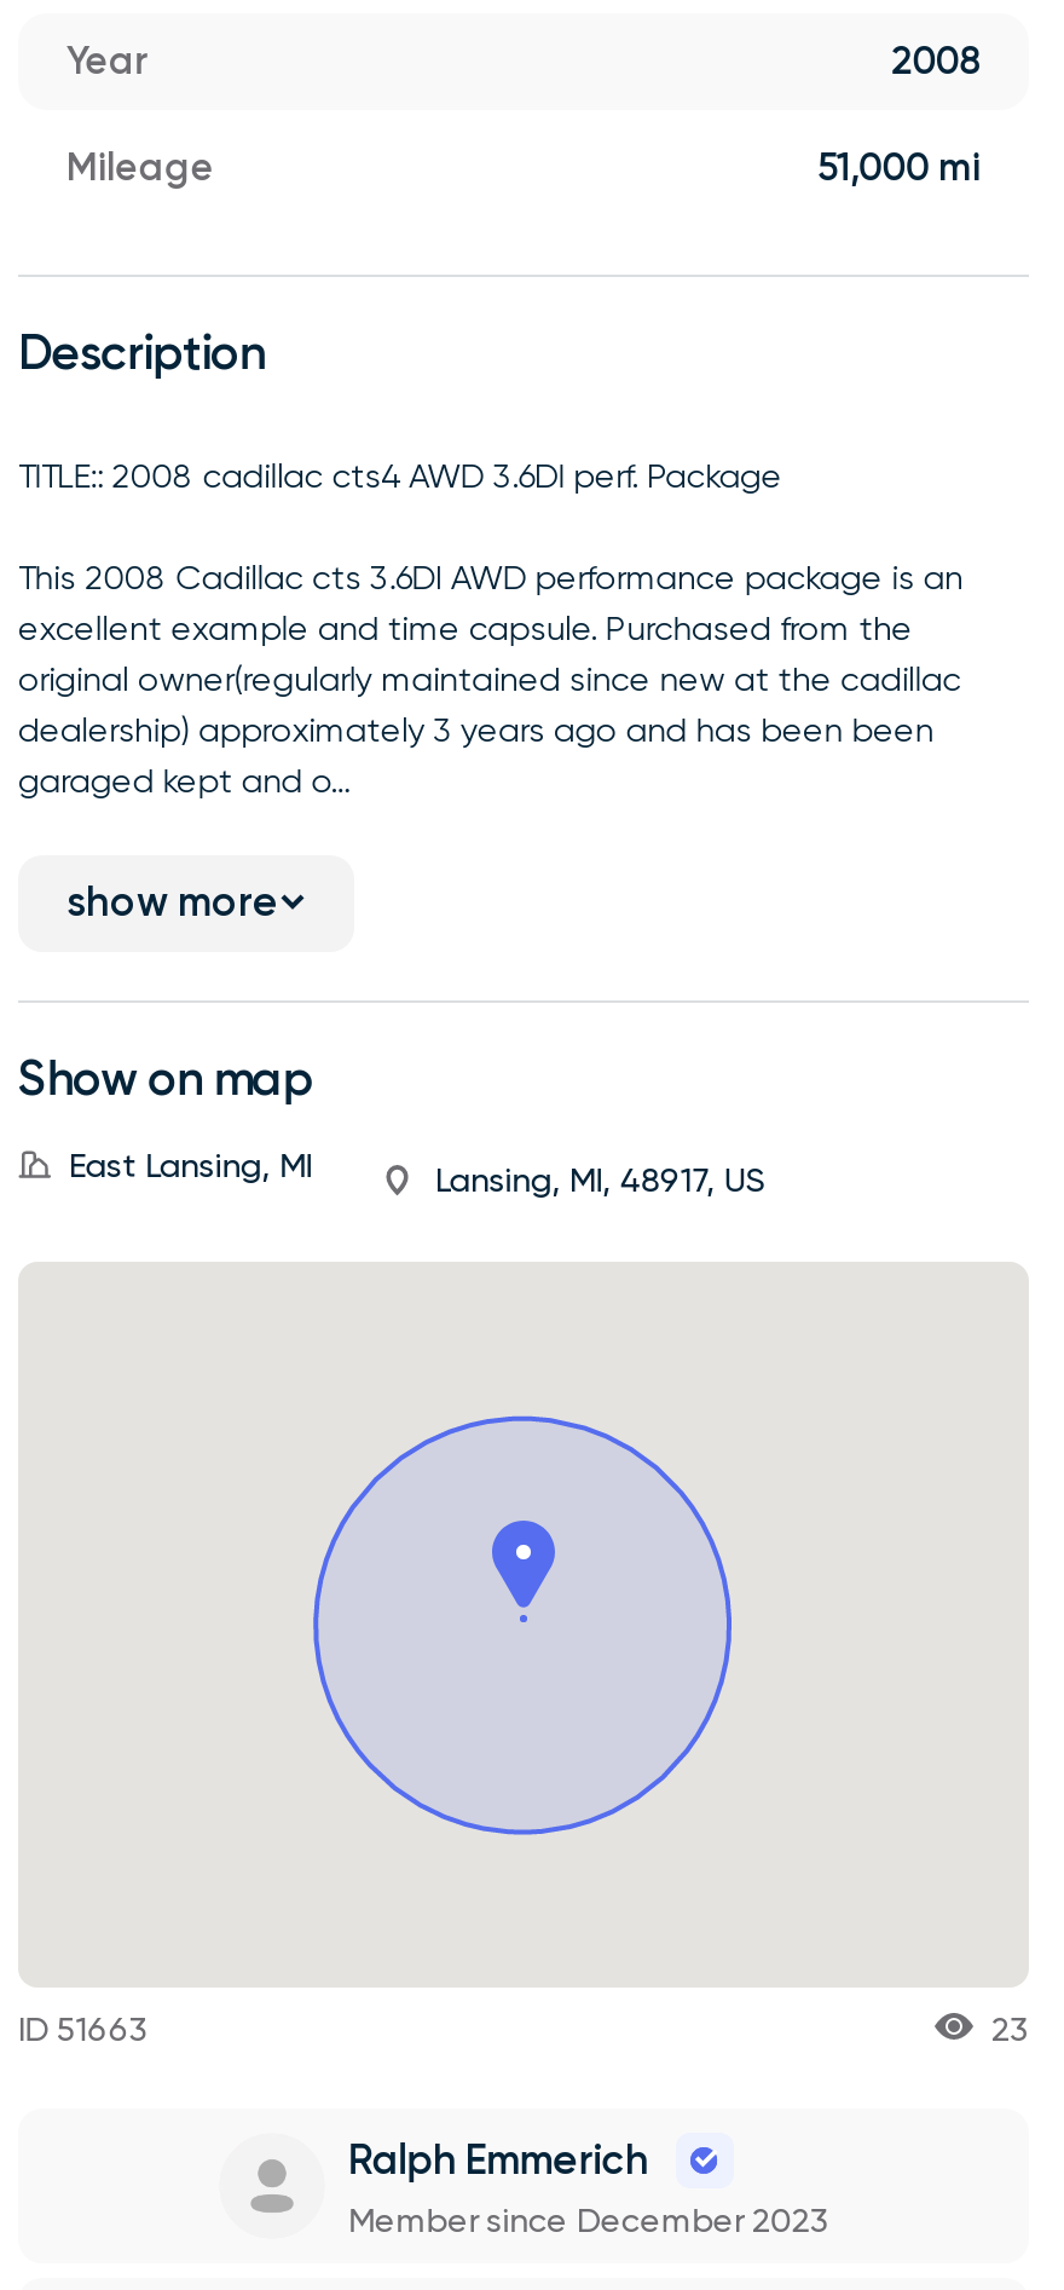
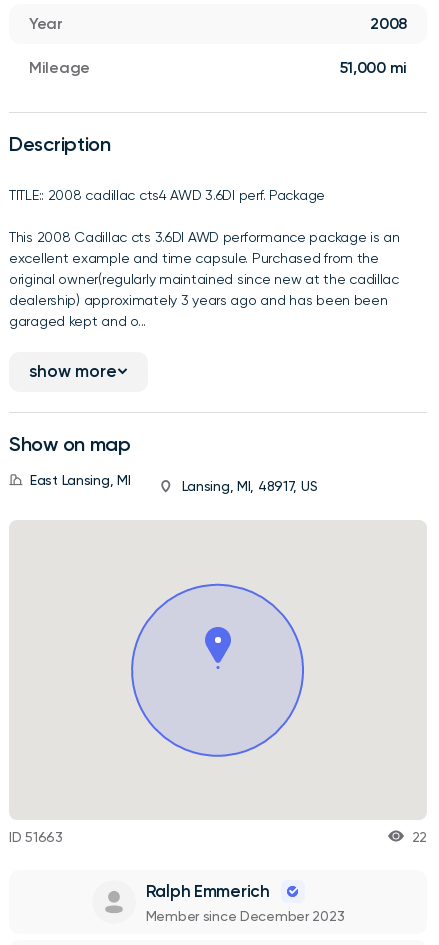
- 23
+ 22
